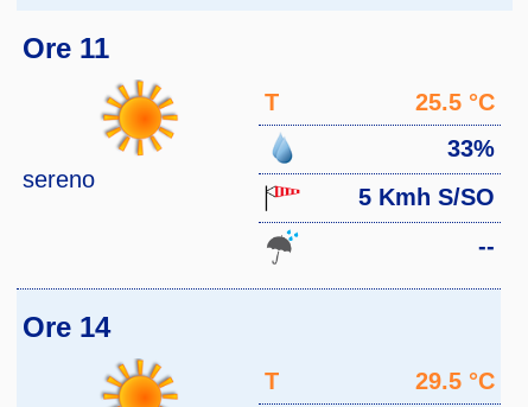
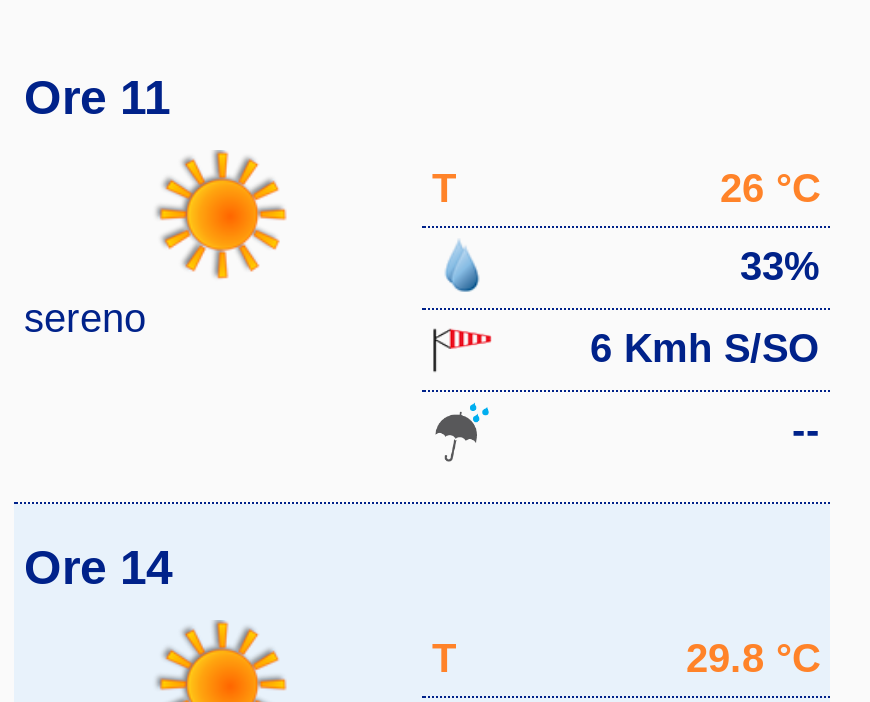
- 25.5 °C
+ 26 °C

- 5 Kmh S/SO
+ 6 Kmh S/SO

- 29.5 °C
+ 29.8 °C
